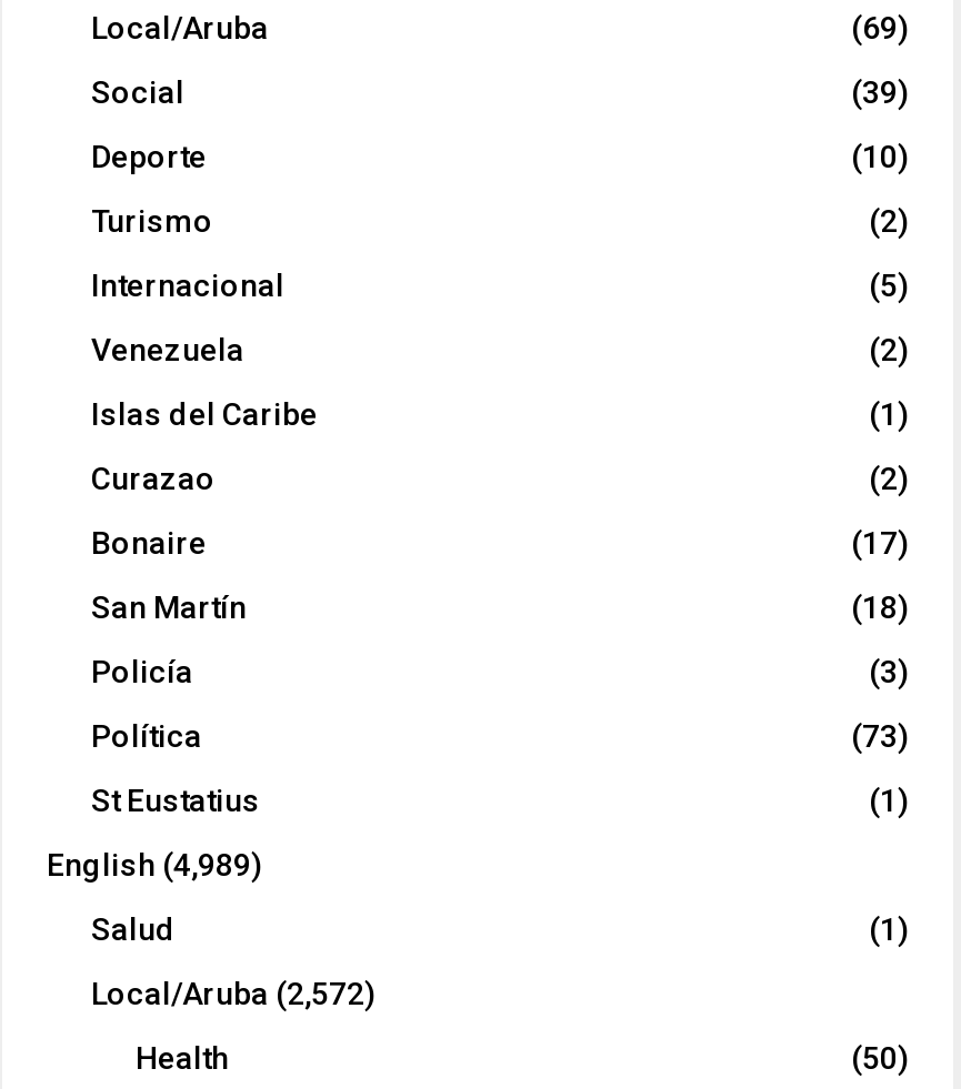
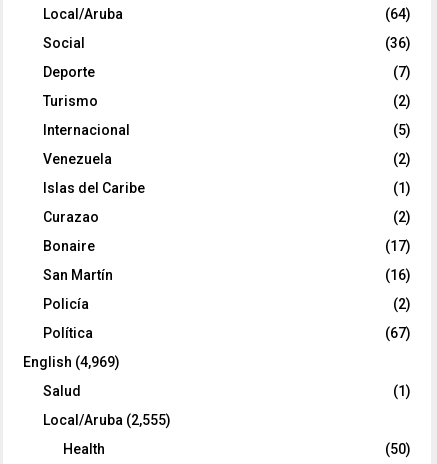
- (69)
+ (64)

- (39)
+ (36)

- (10)
+ (7)

- (18)
+ (16)

- (3)
+ (2)

- (73)
- St Eustatius
- (1)
- English (4,989)
+ (67)
+ English (4,969)

- Local/Aruba (2,572)
+ Local/Aruba (2,555)
